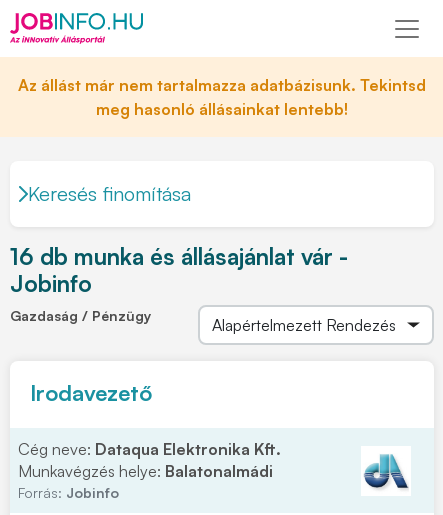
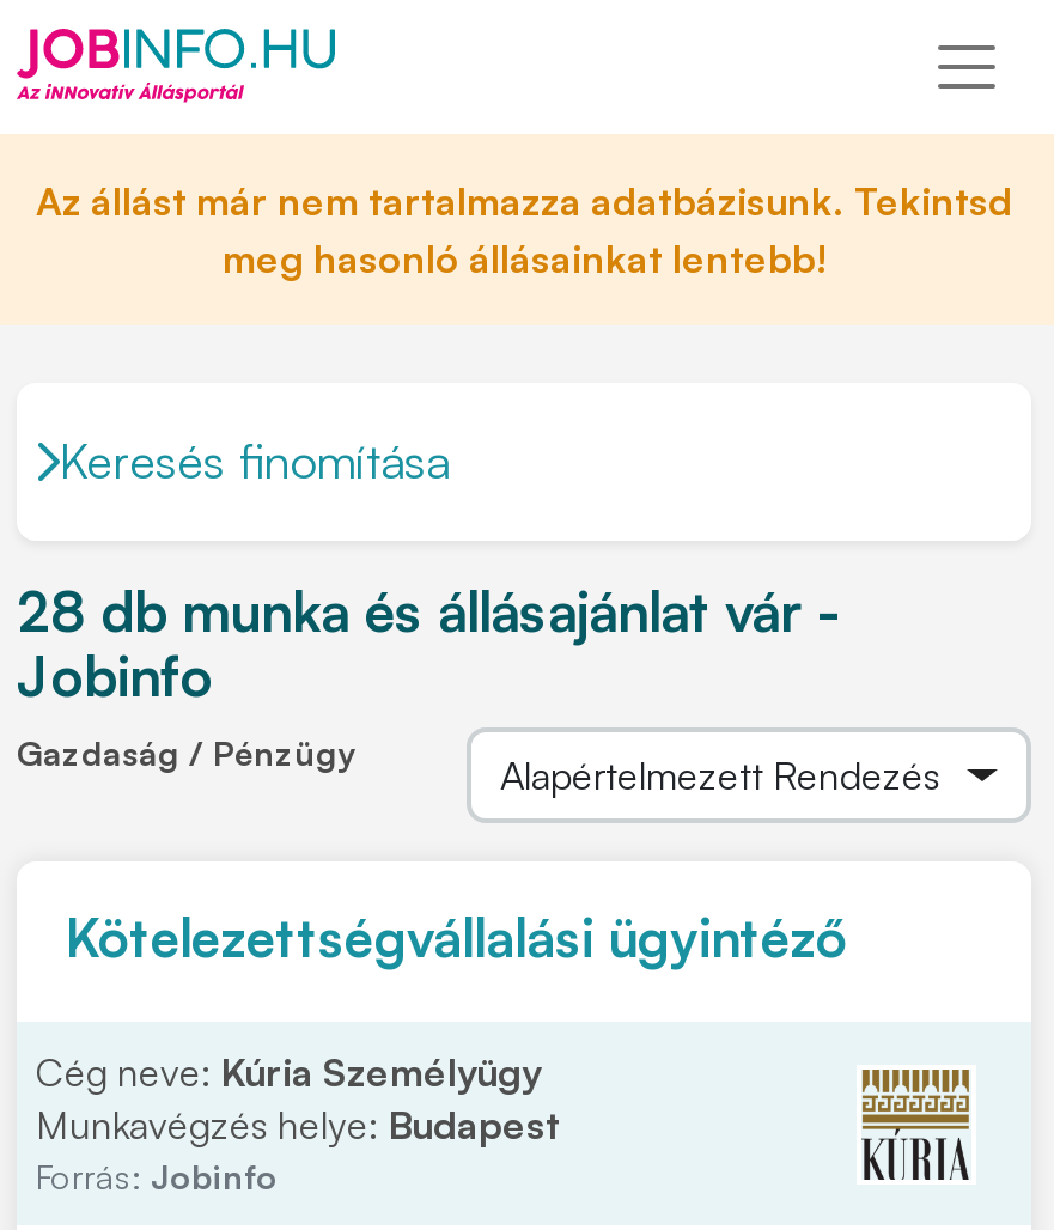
- 16 db munka és állásajánlat vár -
+ 28 db munka és állásajánlat vár -

- Irodavezető
+ Kötelezettségvállalási ügyintéző

- Cég neve: Dataqua Elektronika Kft.
- Munkavégzés helye: Balatonalmádi
+ Cég neve: Kúria Személyügy
+ Munkavégzés helye: Budapest

- [image]
+ [image]
